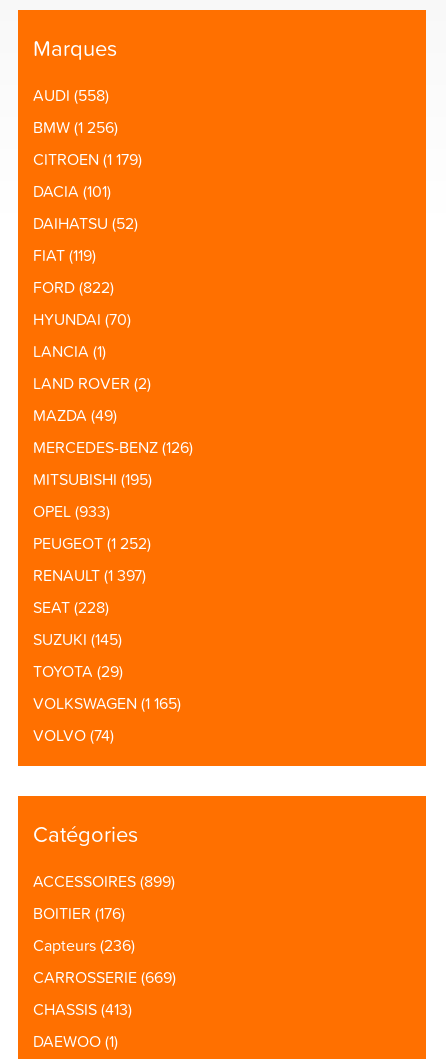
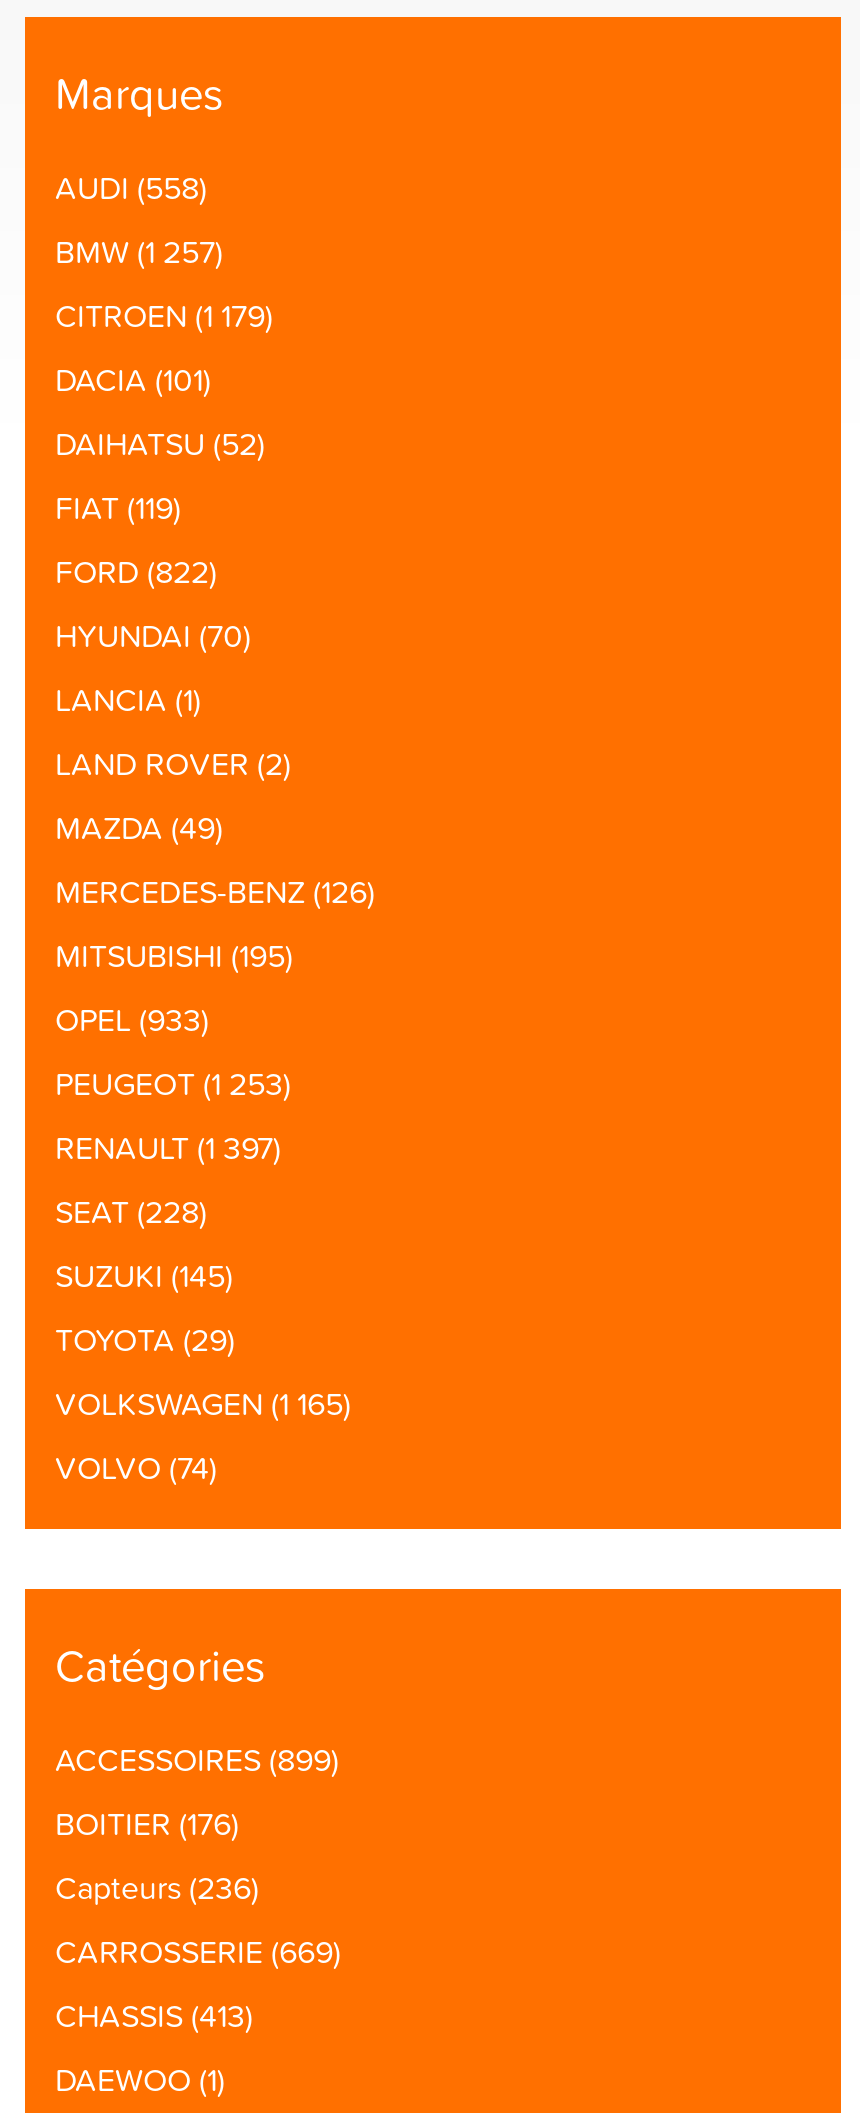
- BMW (1 256)
+ BMW (1 257)

- PEUGEOT (1 252)
+ PEUGEOT (1 253)
